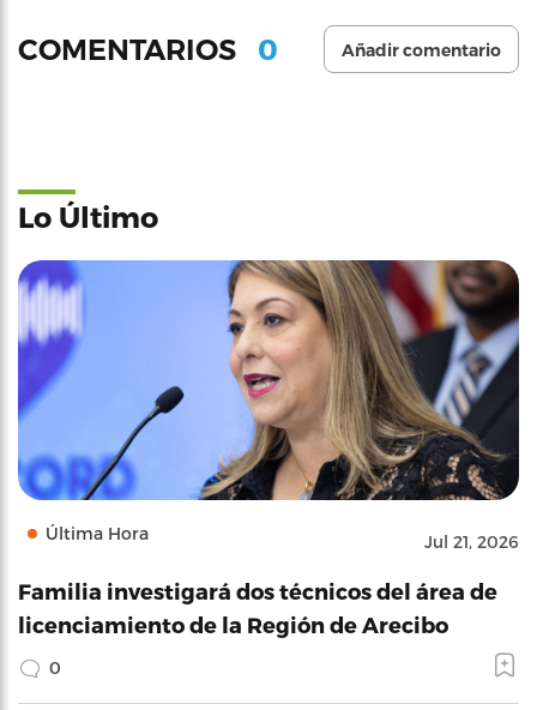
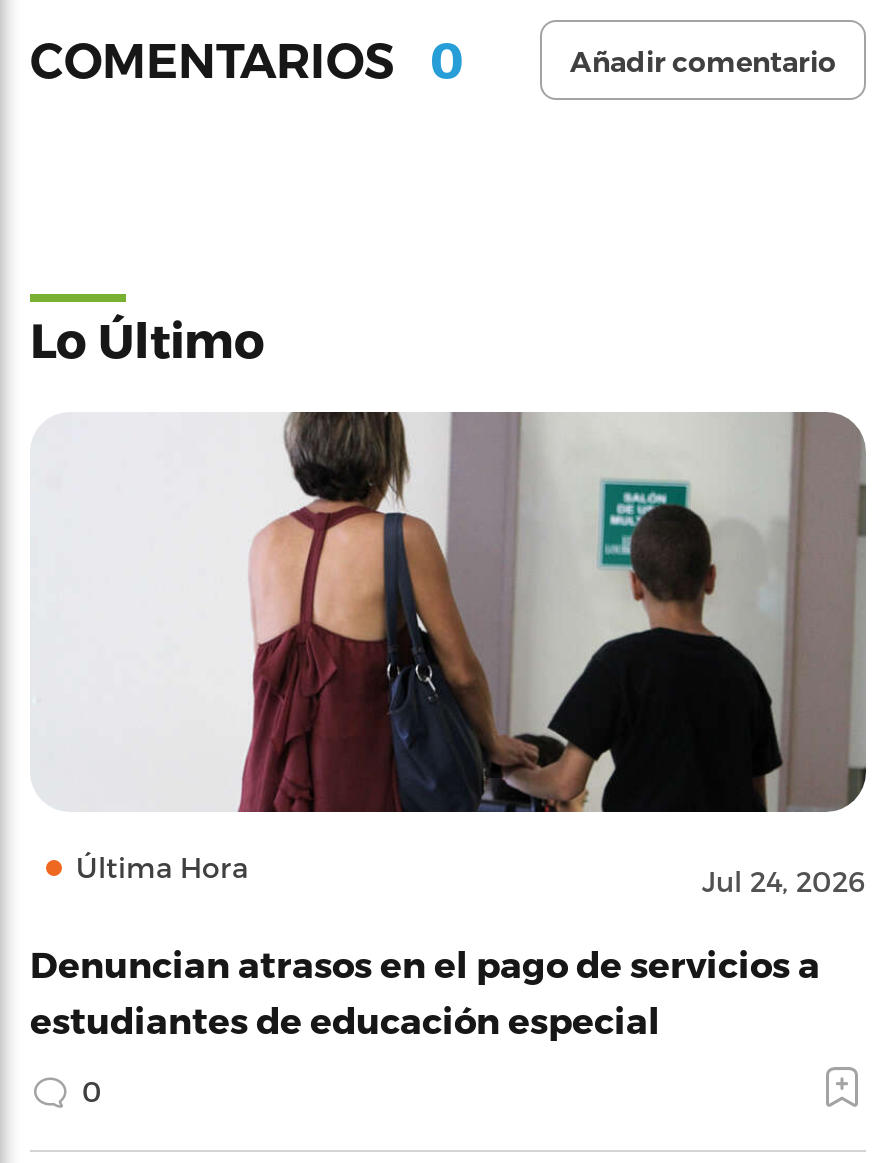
- [image]
- Jul 21, 2026
+ [image]
+ Jul 24, 2026

- Familia investigará dos técnicos del área de
- licenciamiento de la Región de Arecibo
+ Denuncian atrasos en el pago de servicios a
+ estudiantes de educación especial
